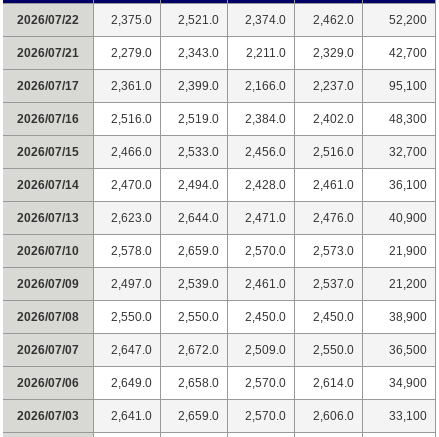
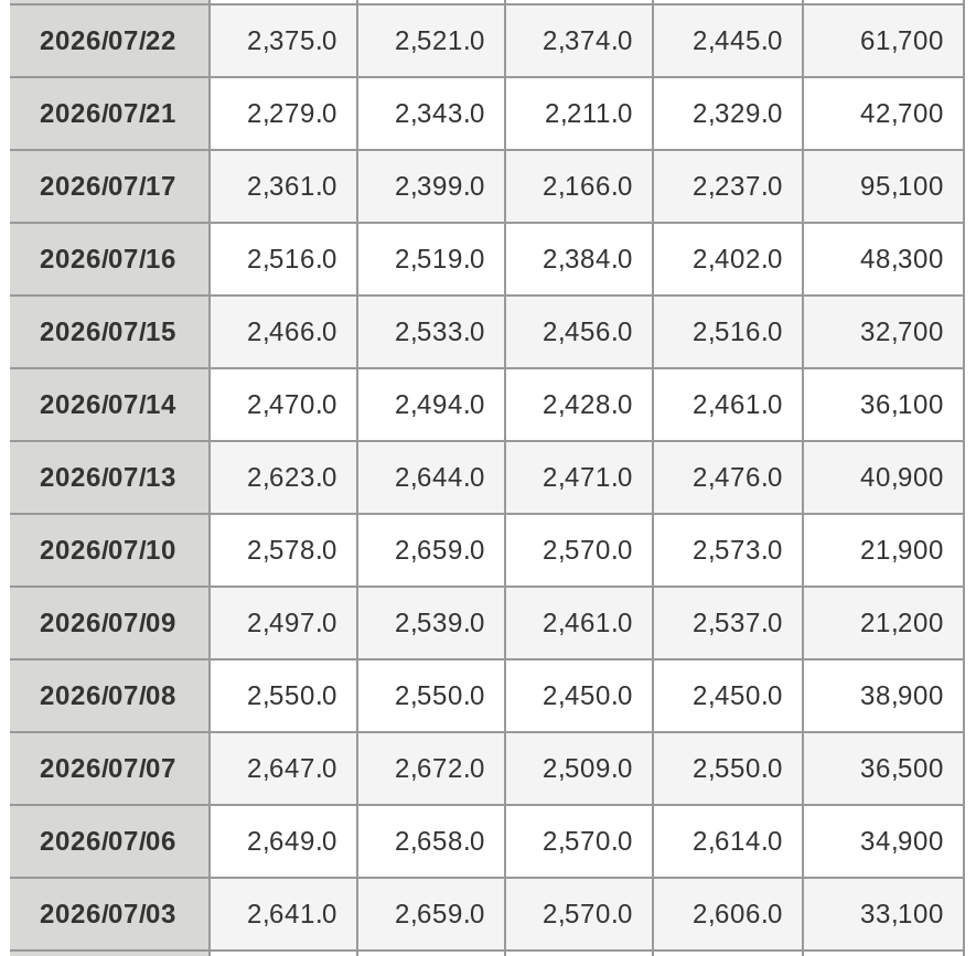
- 2,375.0 2,521.0 2,374.0 2,462.0
+ 2,375.0 2,521.0 2,374.0 2,445.0

- 52,200
+ 61,700
